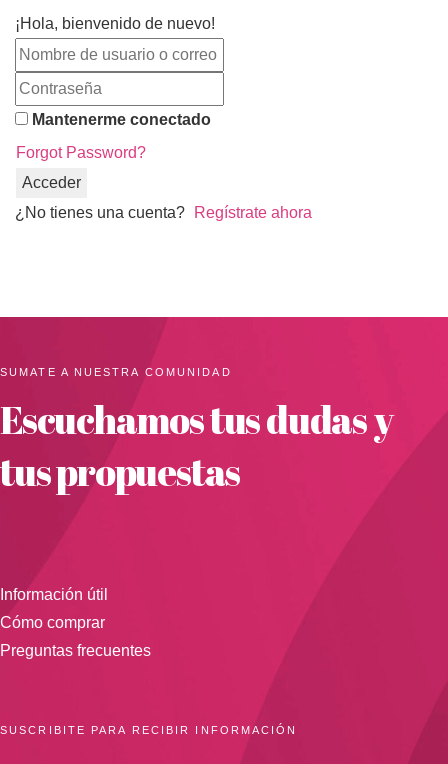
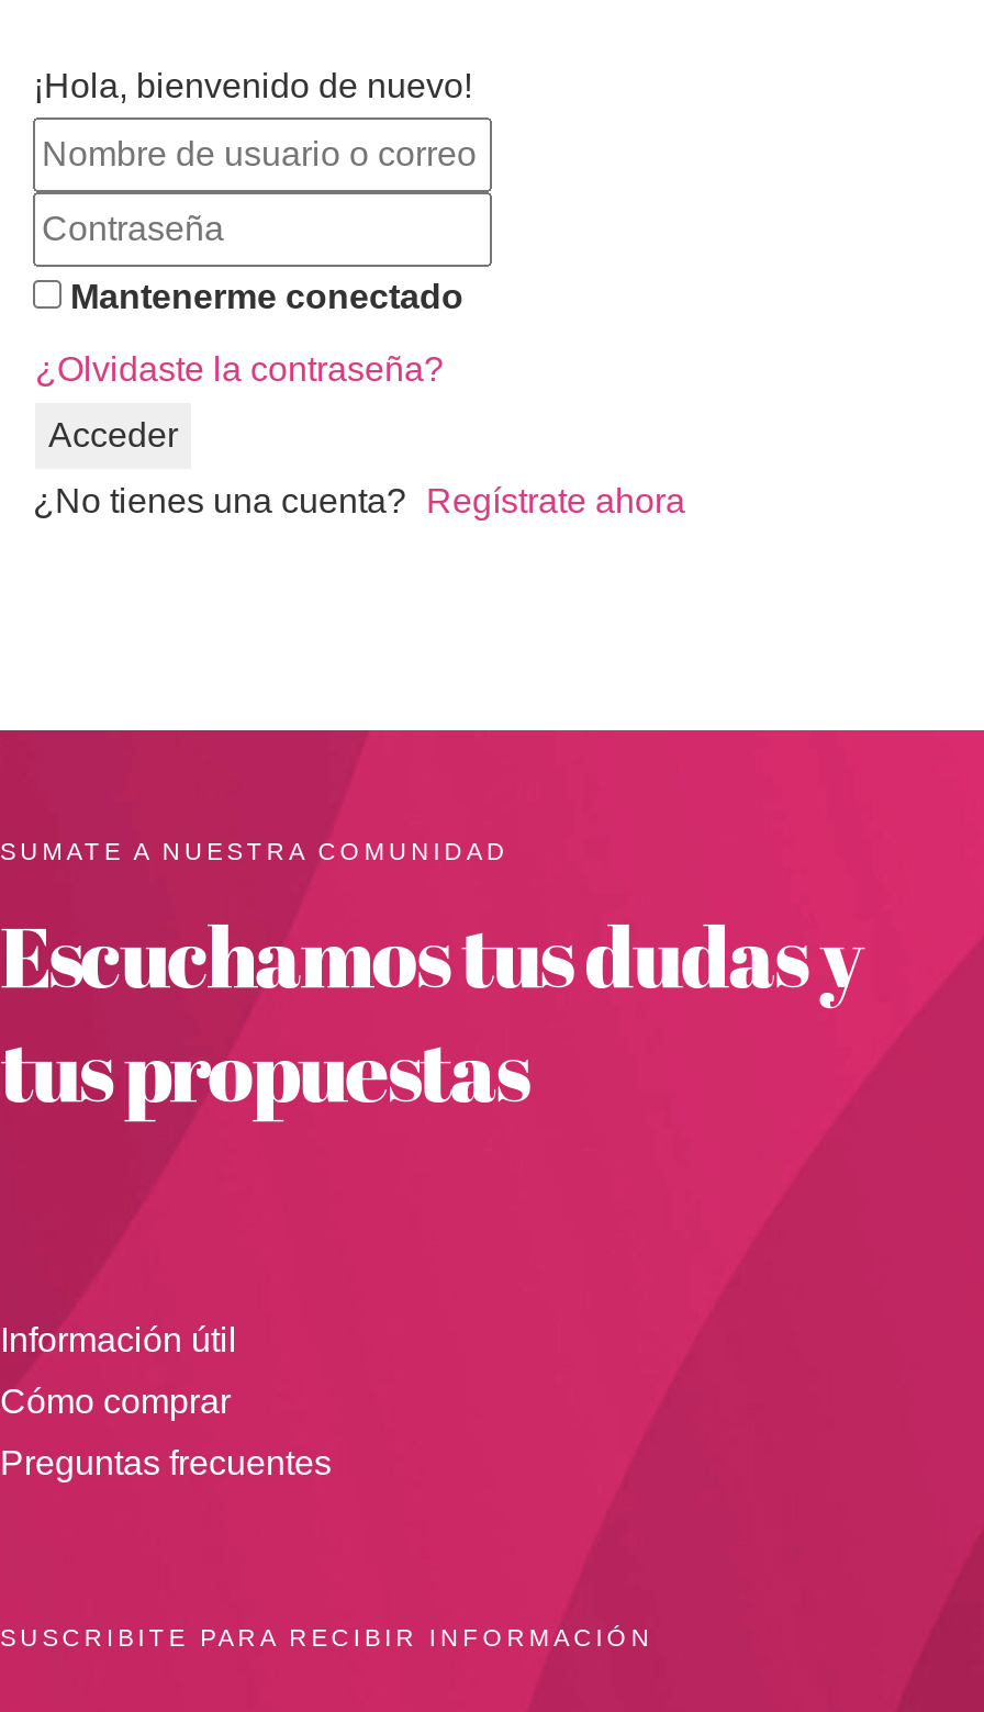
- Forgot Password?
+ ¿Olvidaste la contraseña?
